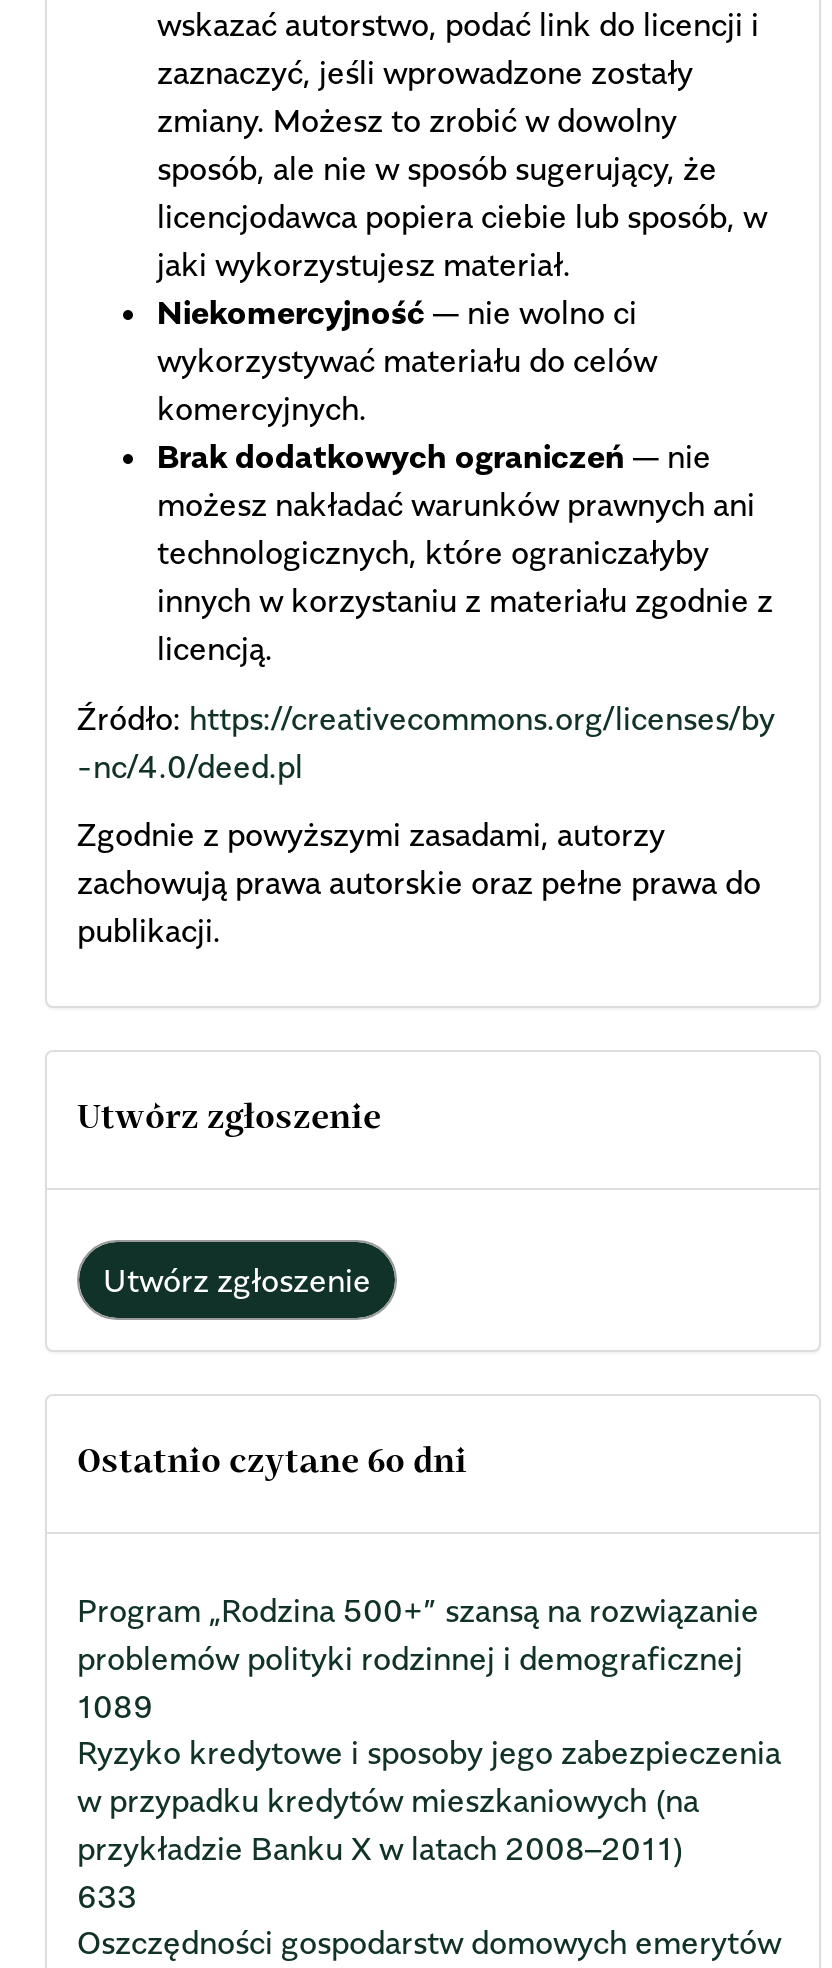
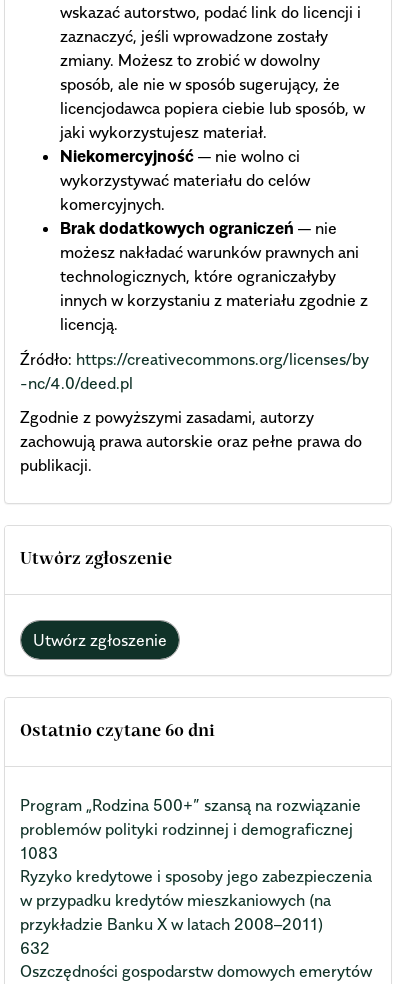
- 1089
+ 1083

- 633
+ 632
